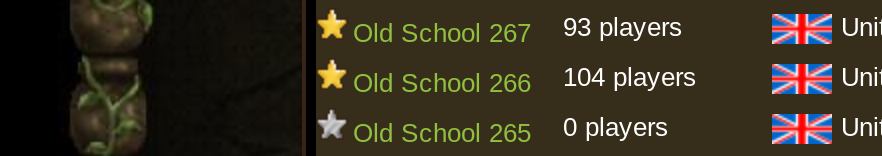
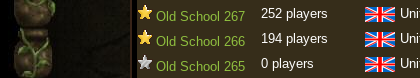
- Old School 267 93 players
+ Old School 267 252 players

- Old School 266 104 players
+ Old School 266 194 players
